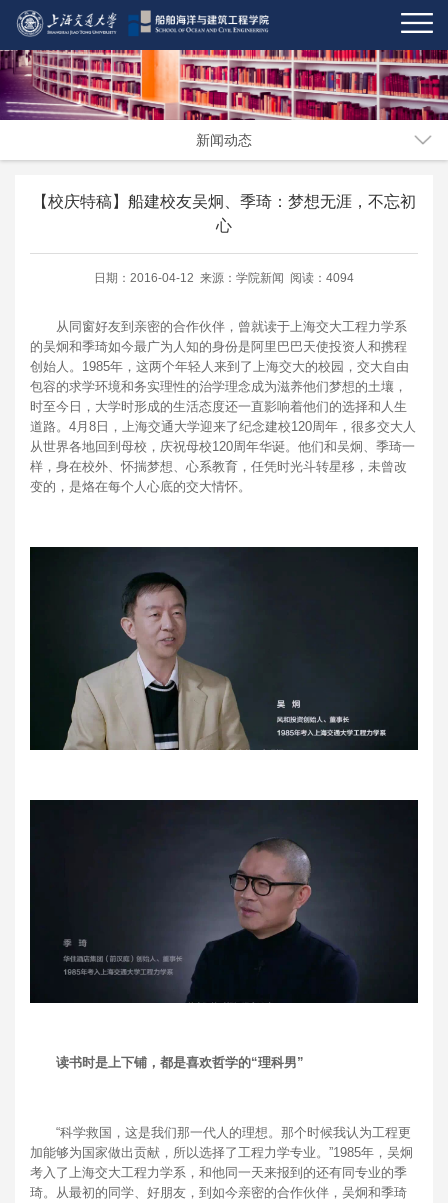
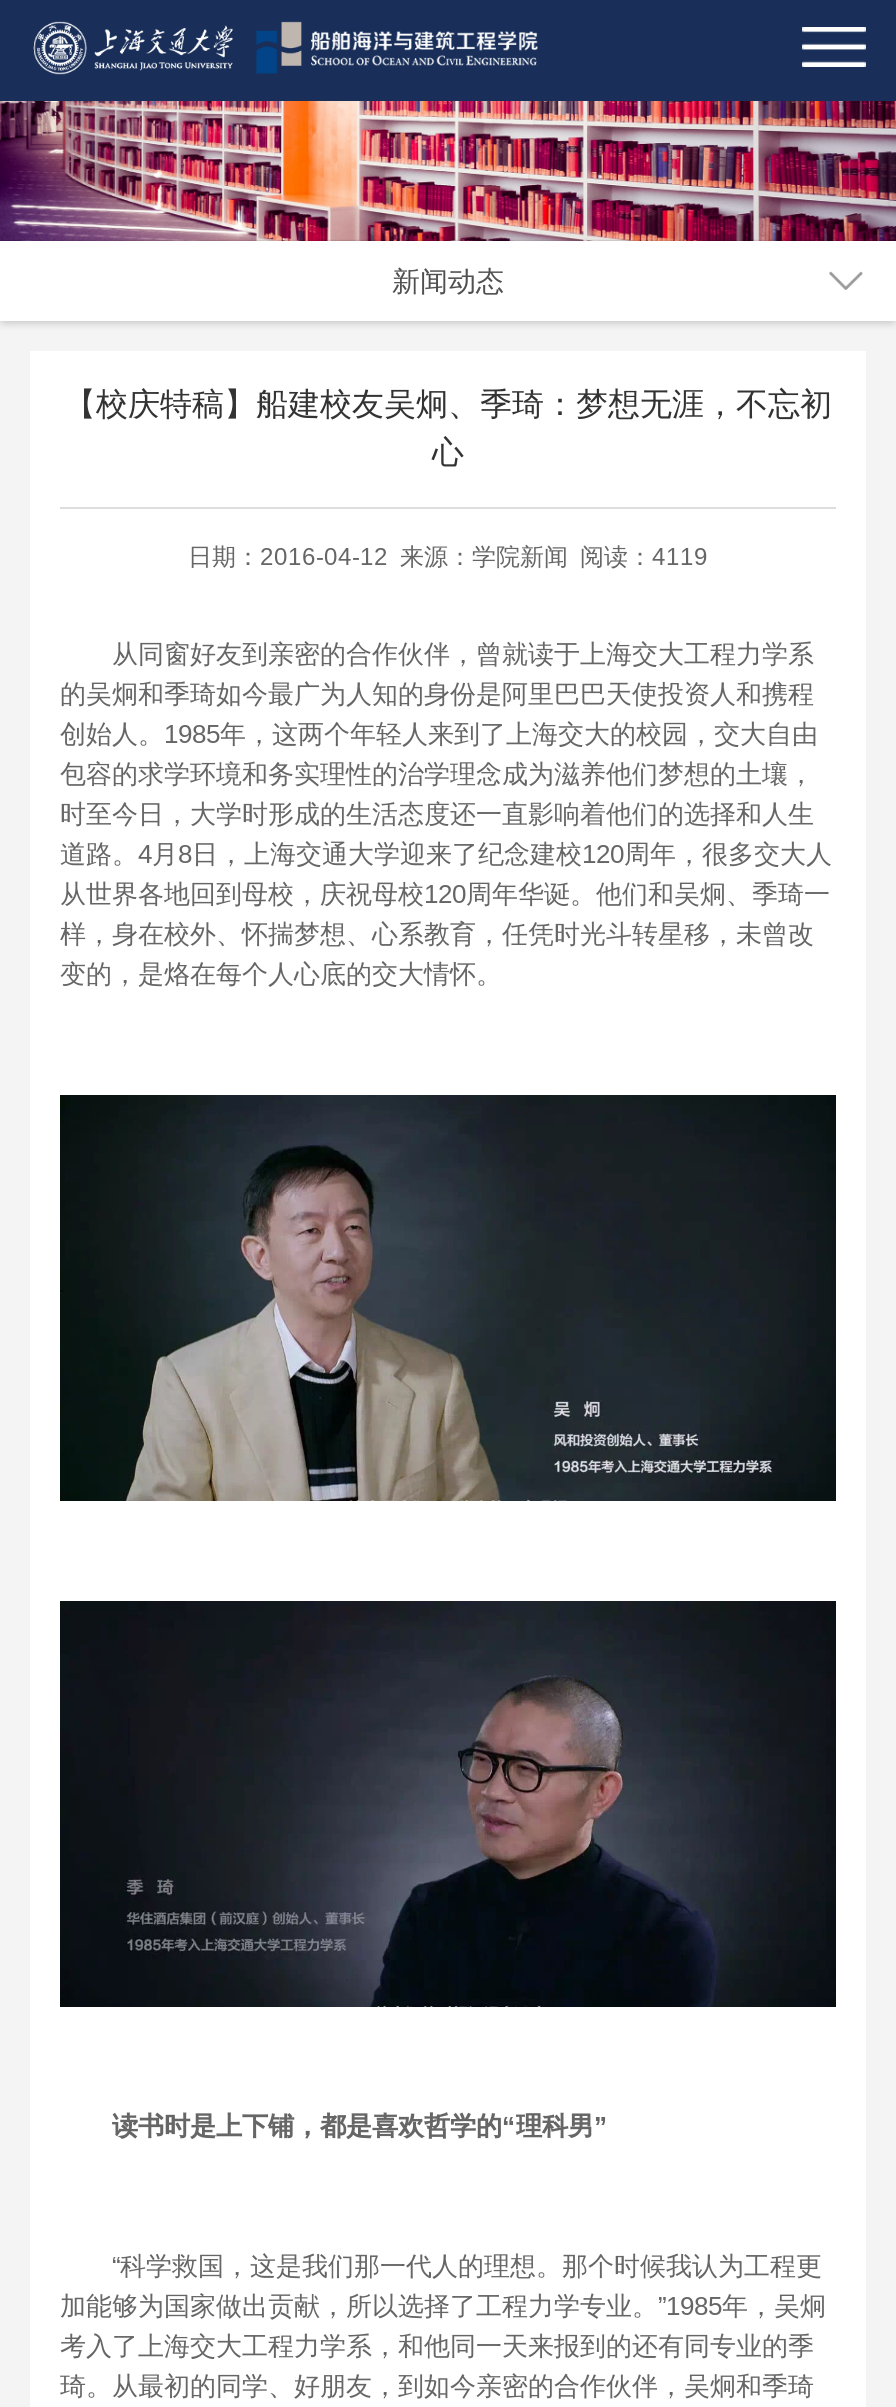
- 日期：2016-04-12 来源：学院新闻 阅读：4094
+ 日期：2016-04-12 来源：学院新闻 阅读：4119
